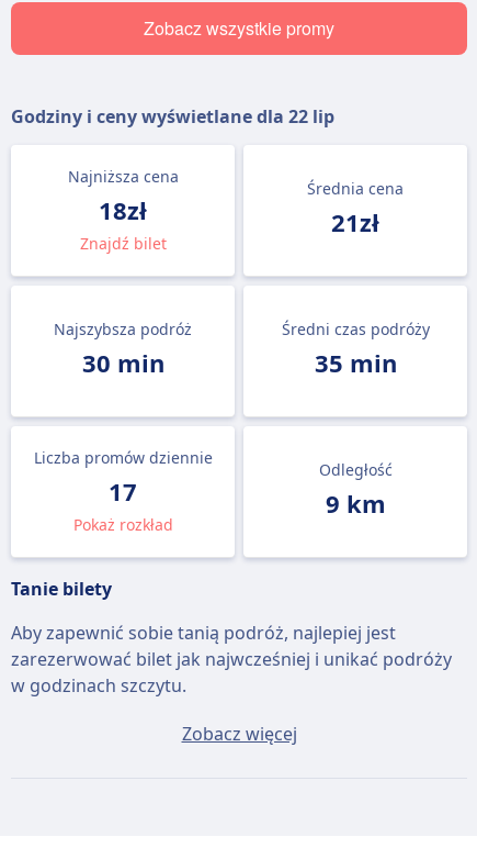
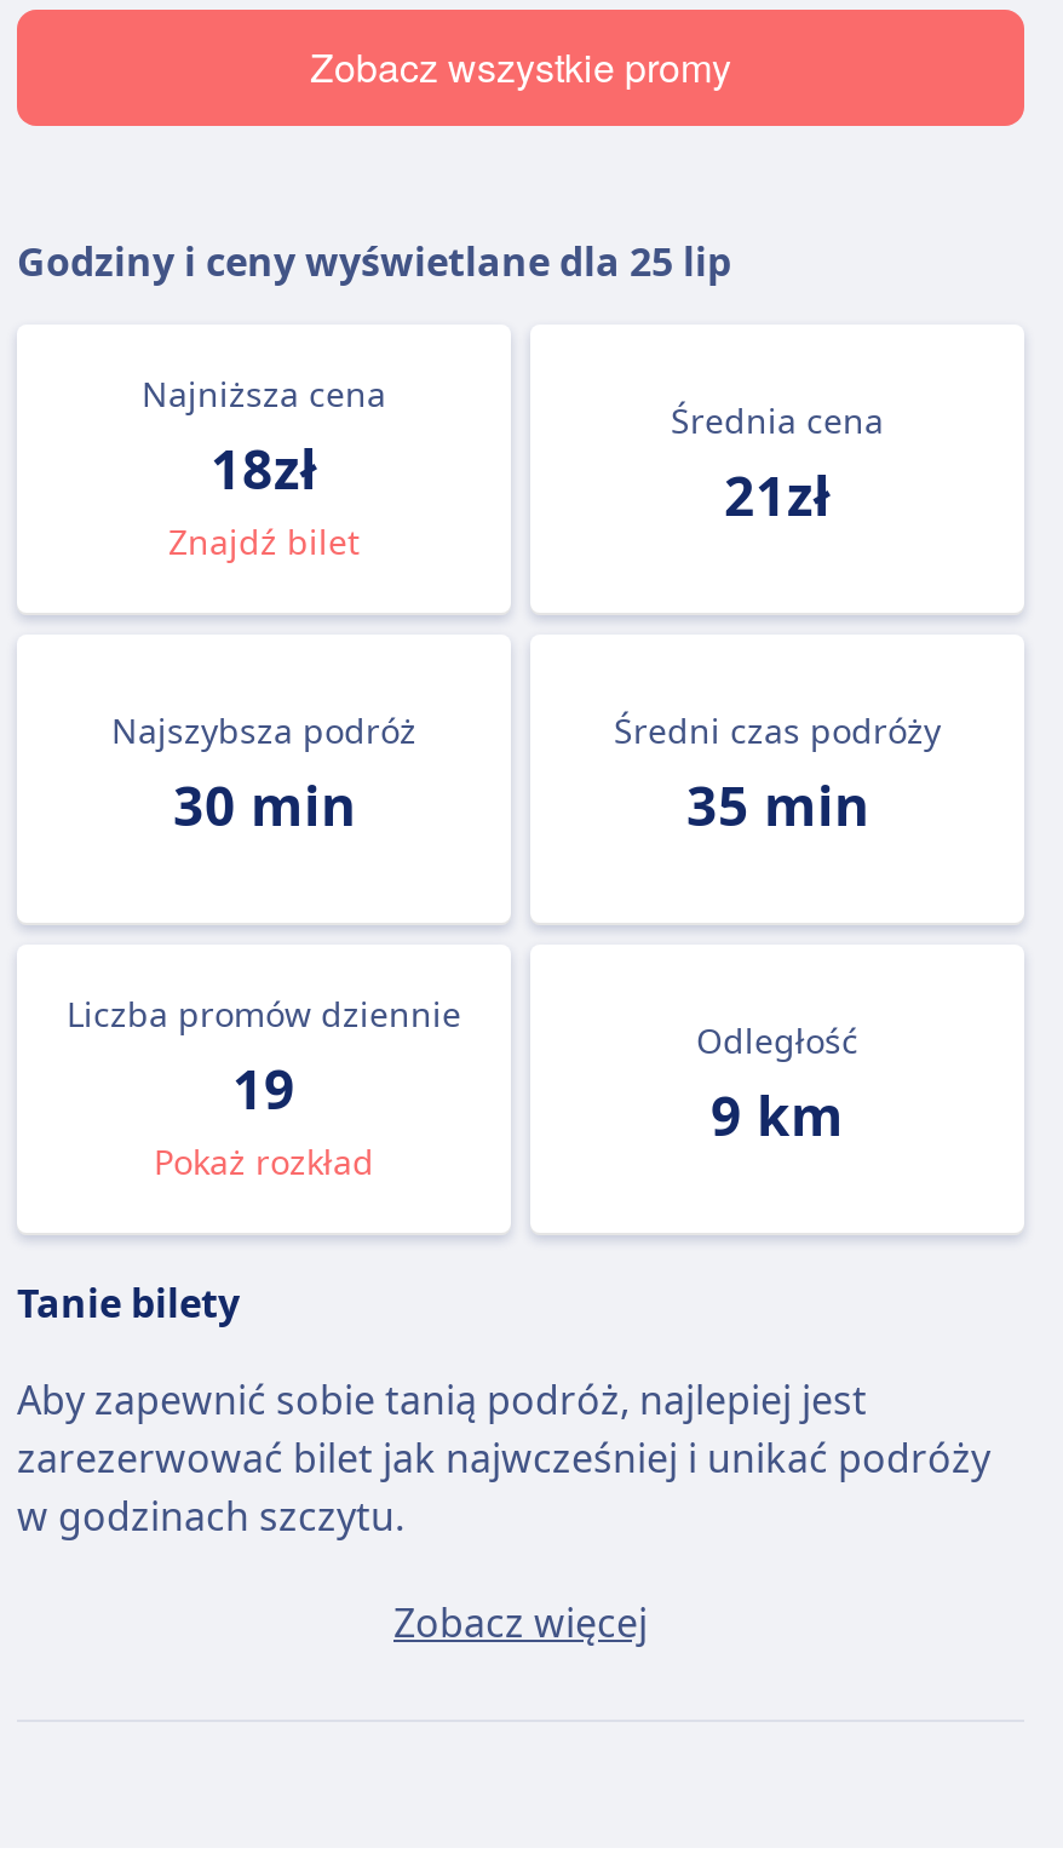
- Godziny i ceny wyświetlane dla 22 lip
+ Godziny i ceny wyświetlane dla 25 lip

- 17
+ 19
